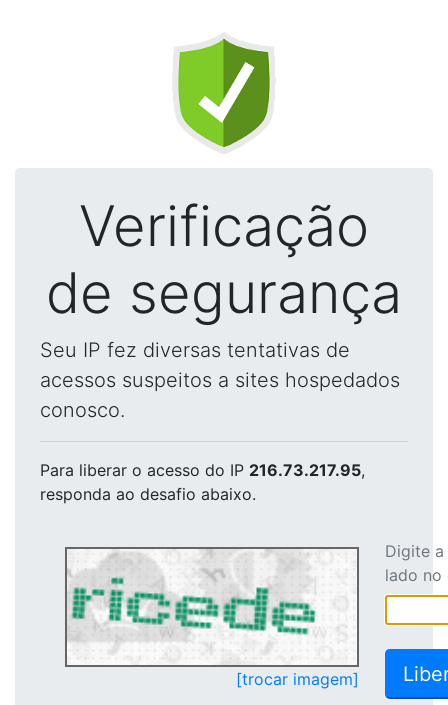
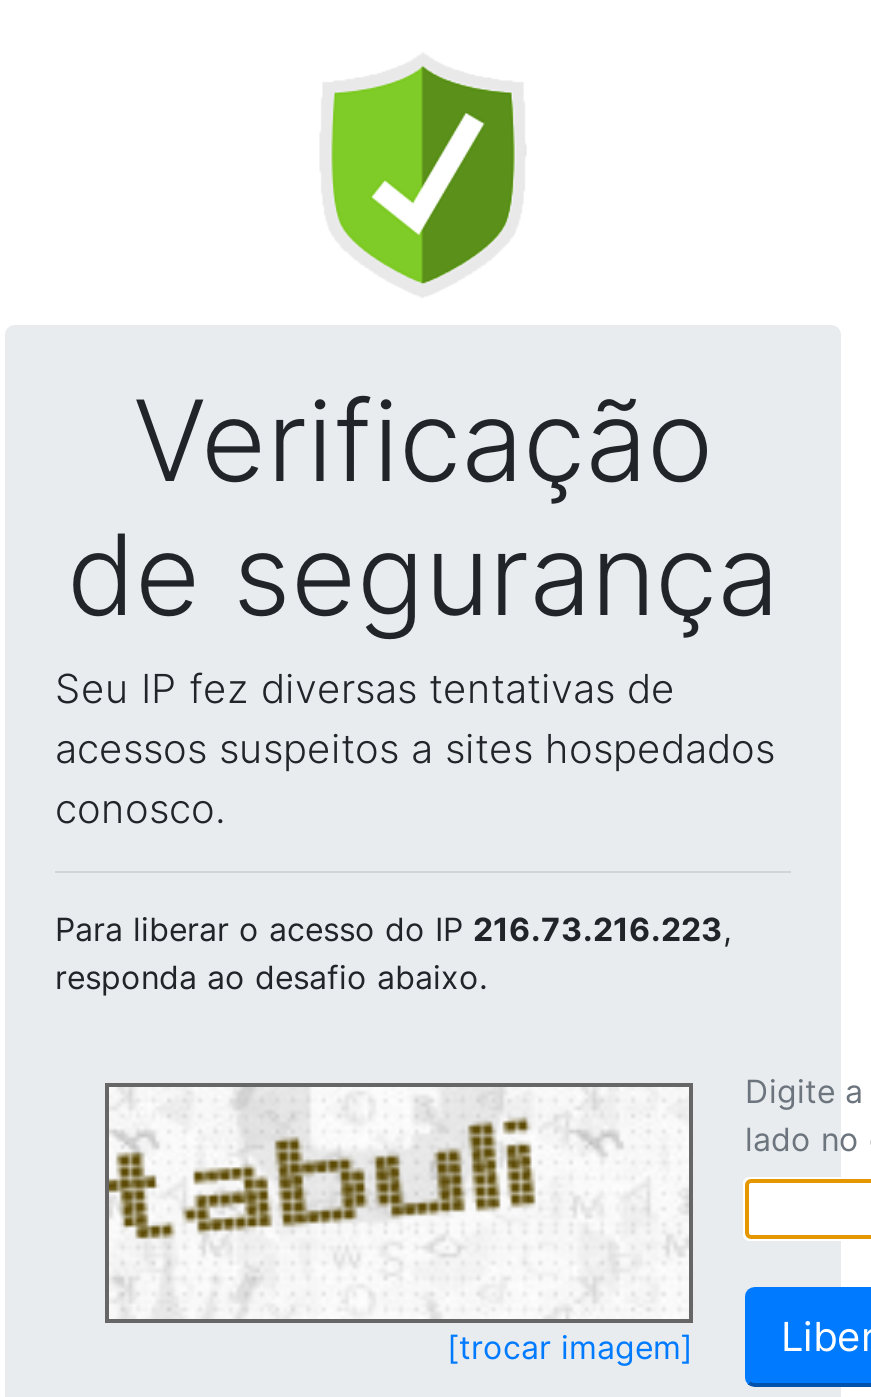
- Para liberar o acesso do IP 216.73.217.95,
+ Para liberar o acesso do IP 216.73.216.223,

- [image]
+ [image]
